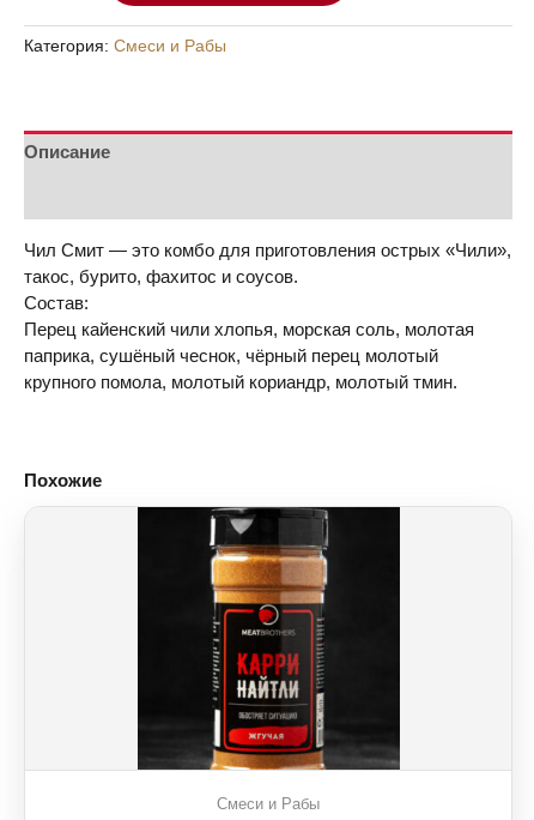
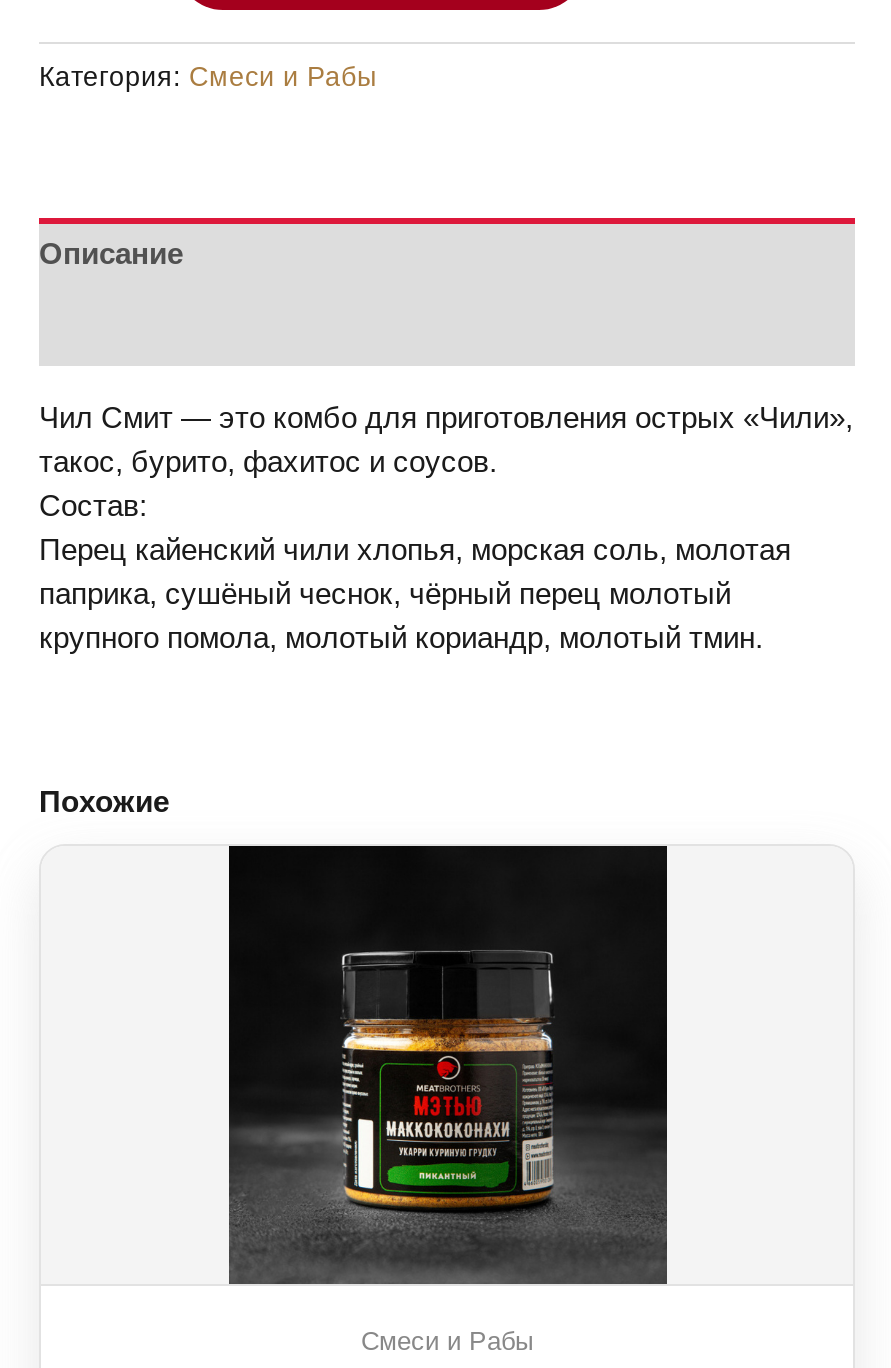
- [image]
+ [image]
